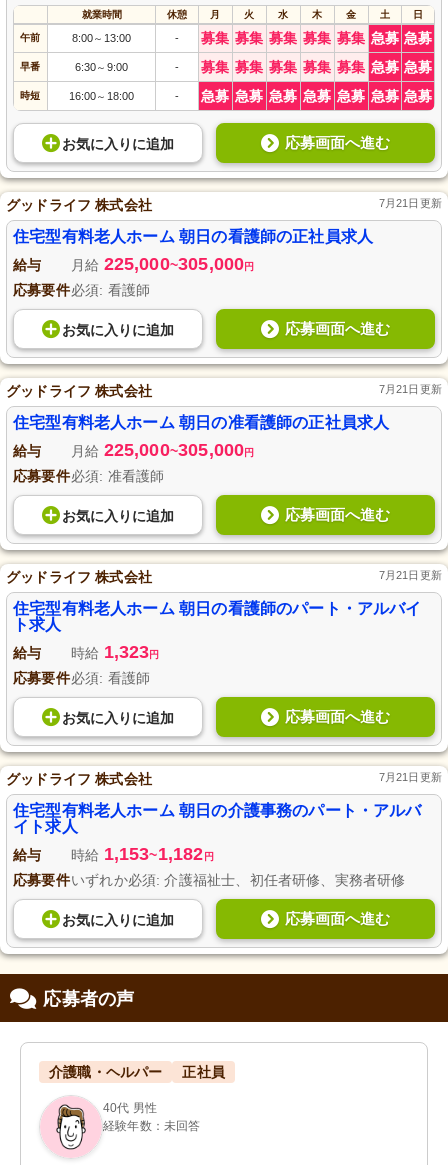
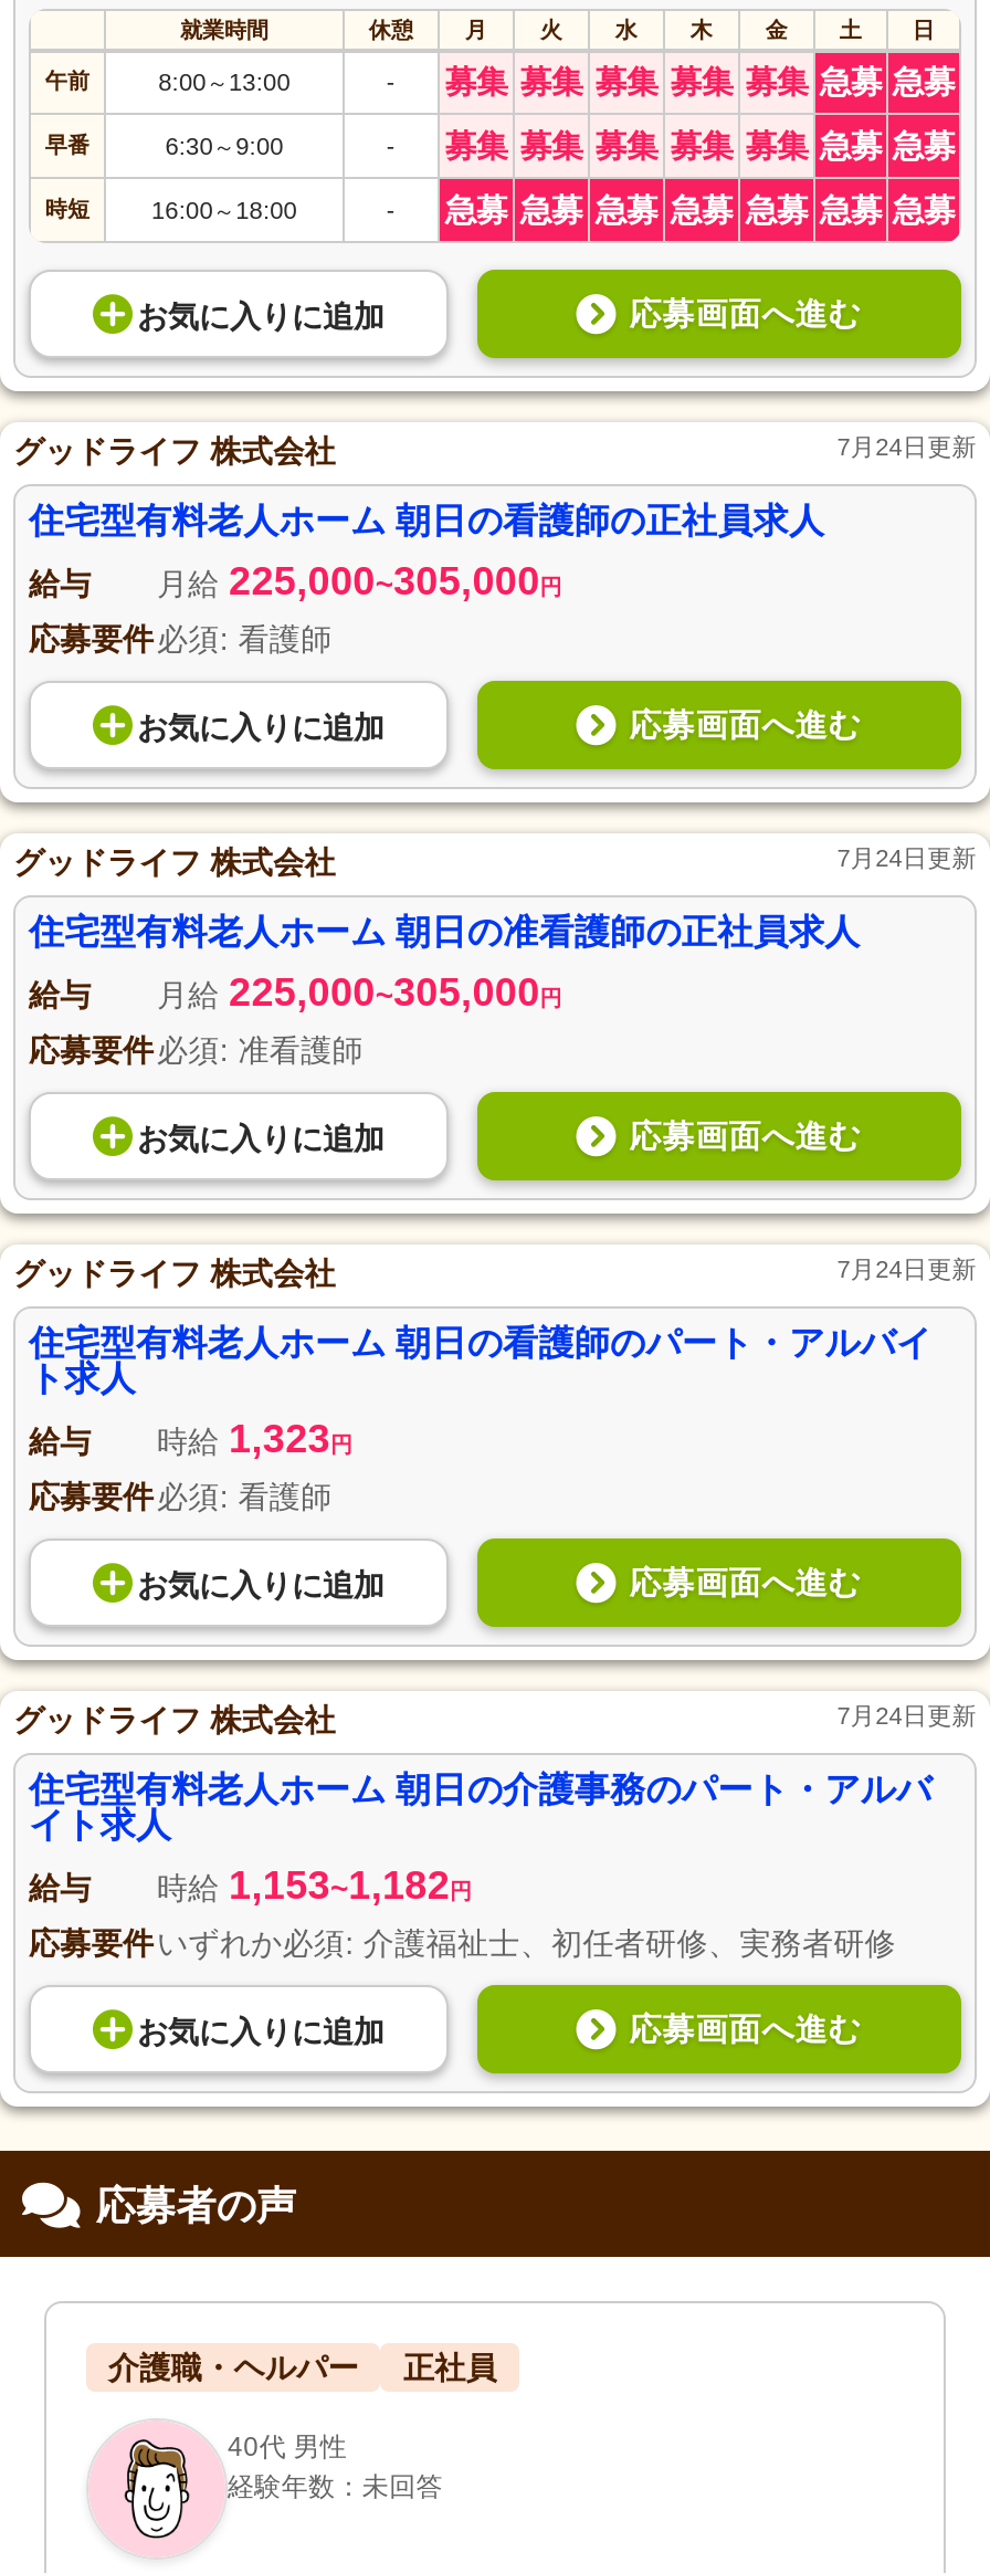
- 7月21日更新
+ 7月24日更新

- 7月21日更新
+ 7月24日更新

- 7月21日更新
+ 7月24日更新

- 7月21日更新
+ 7月24日更新
